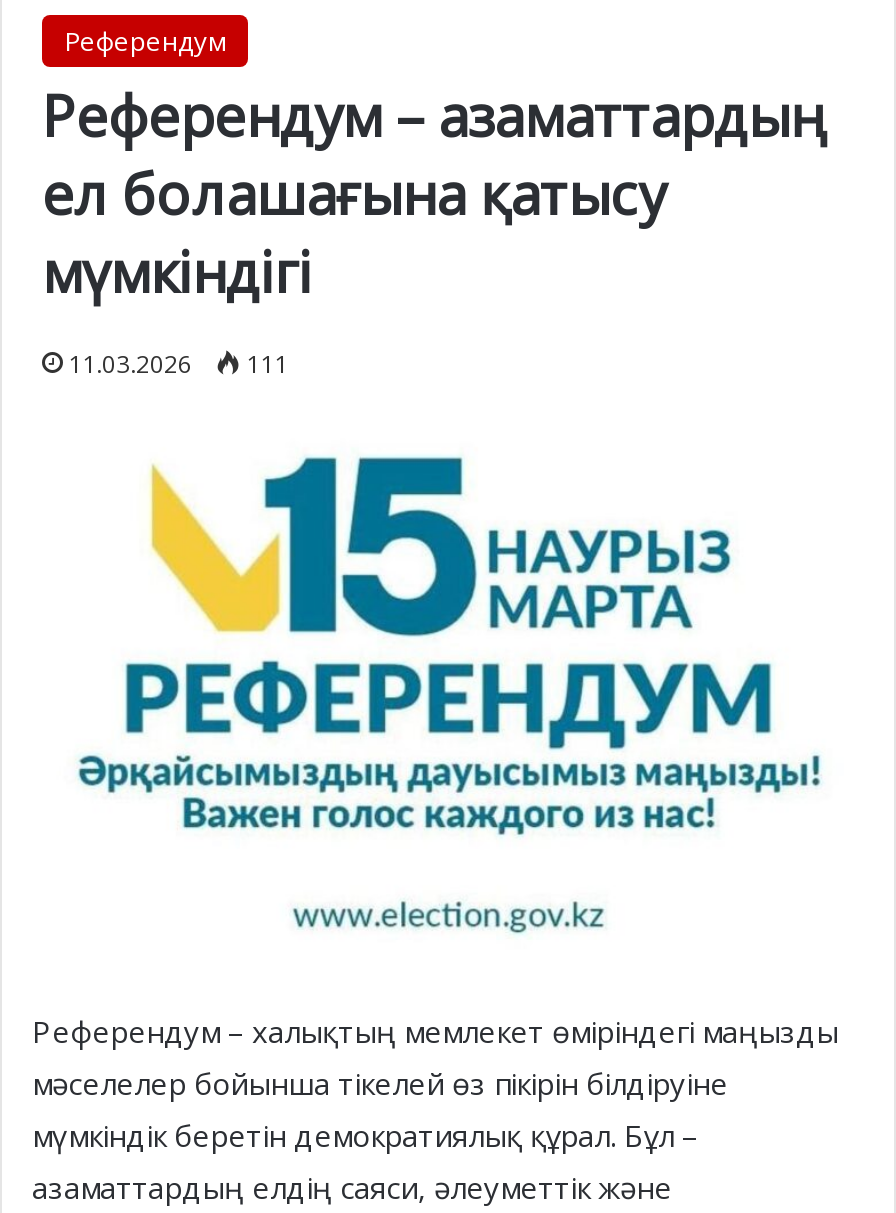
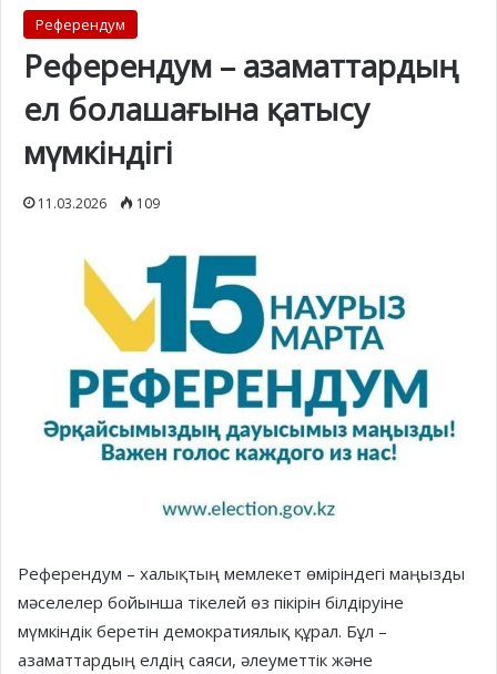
- 11.03.2026 111
+ 11.03.2026 109
